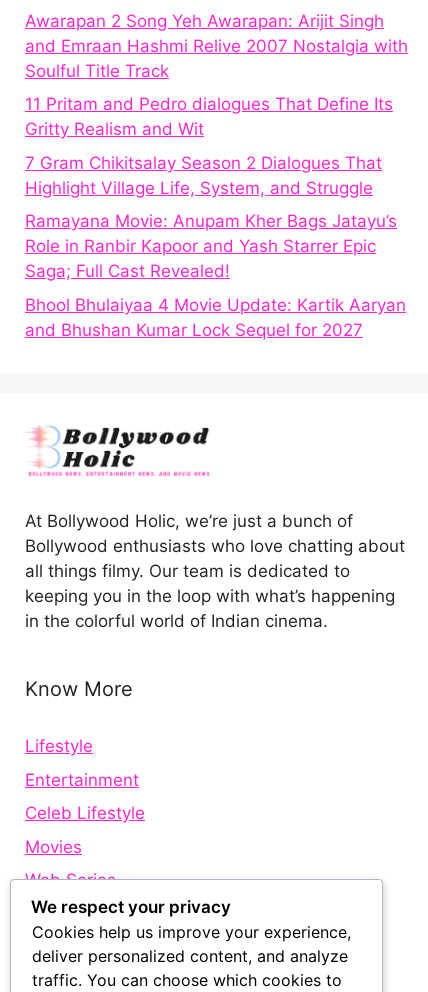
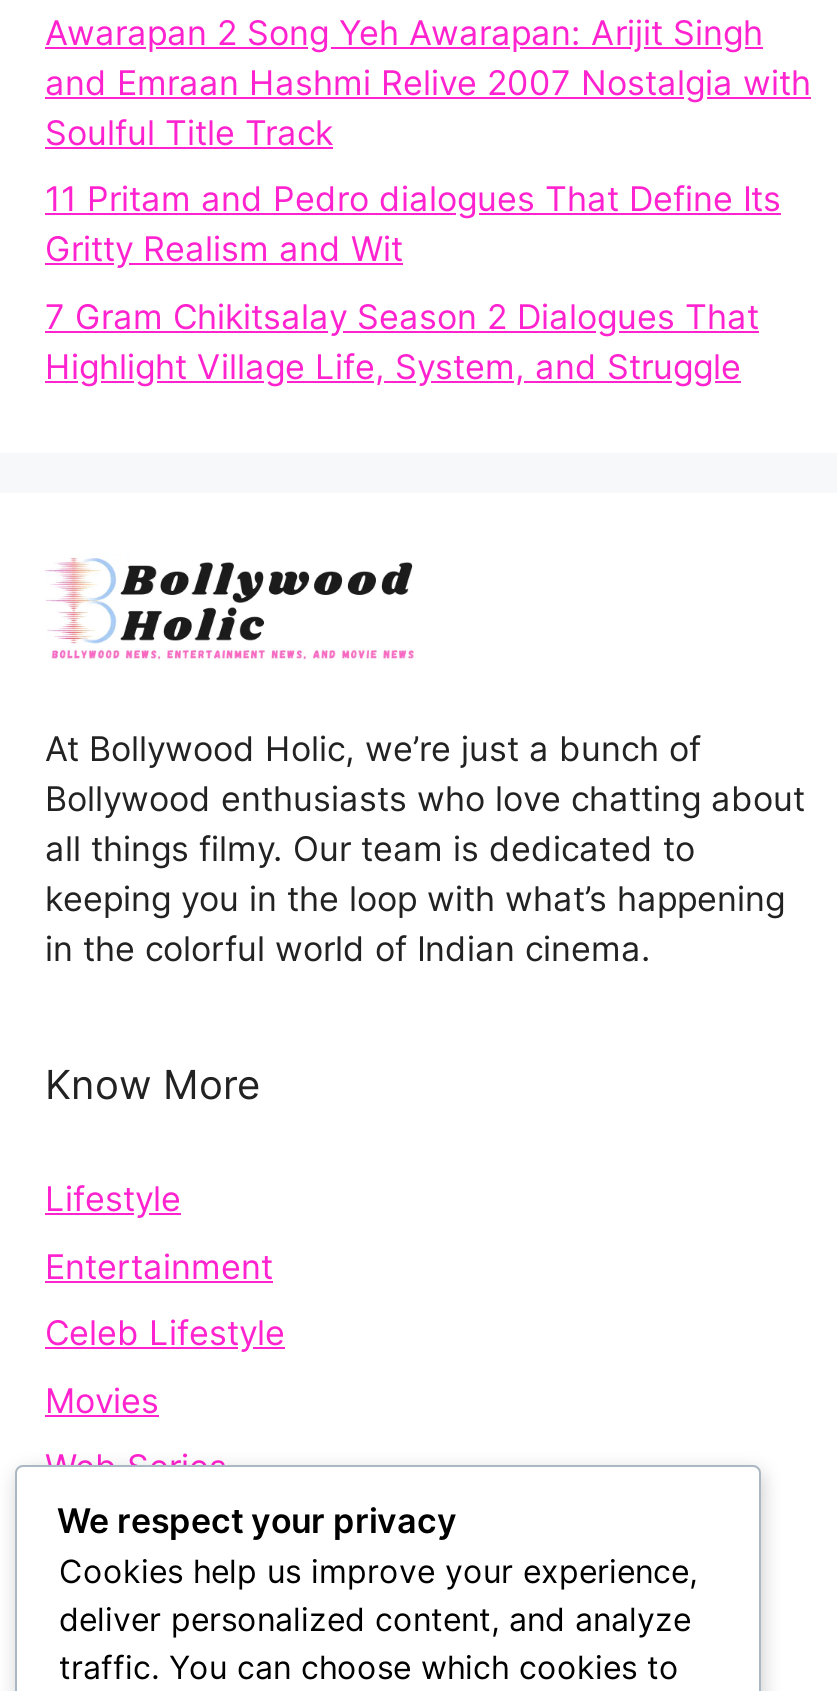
- Ramayana Movie: Anupam Kher Bags Jatayu’s
- Role in Ranbir Kapoor and Yash Starrer Epic
- Saga; Full Cast Revealed!
- Bhool Bhulaiyaa 4 Movie Update: Kartik Aaryan
- and Bhushan Kumar Lock Sequel for 2027
